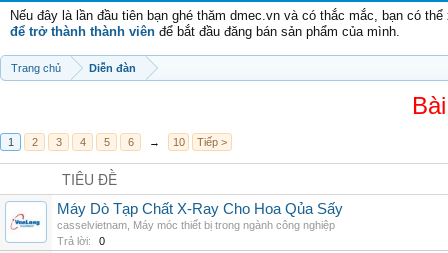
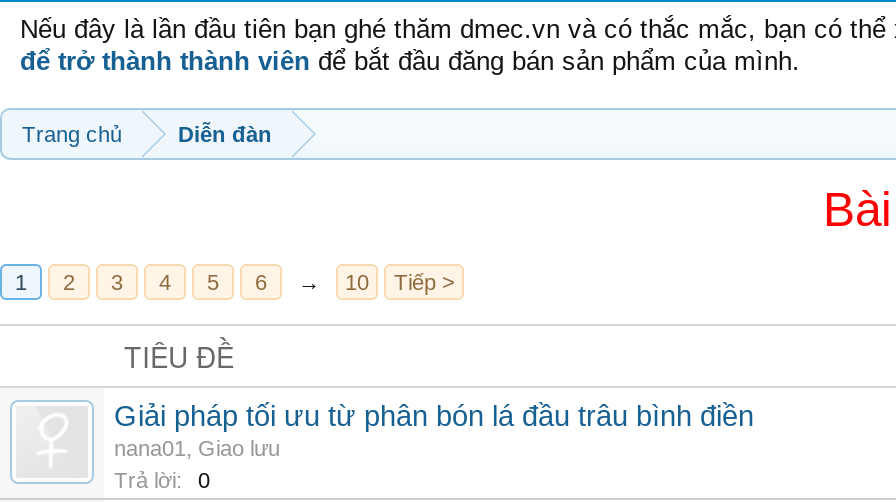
- [image]

- Máy Dò Tạp Chất X-Ray Cho Hoa Qủa Sấy
- casselvietnam, Máy móc thiết bị trong ngành công nghiệp
+ Giải pháp tối ưu từ phân bón lá đầu trâu bình điền
+ nana01, Giao lưu
